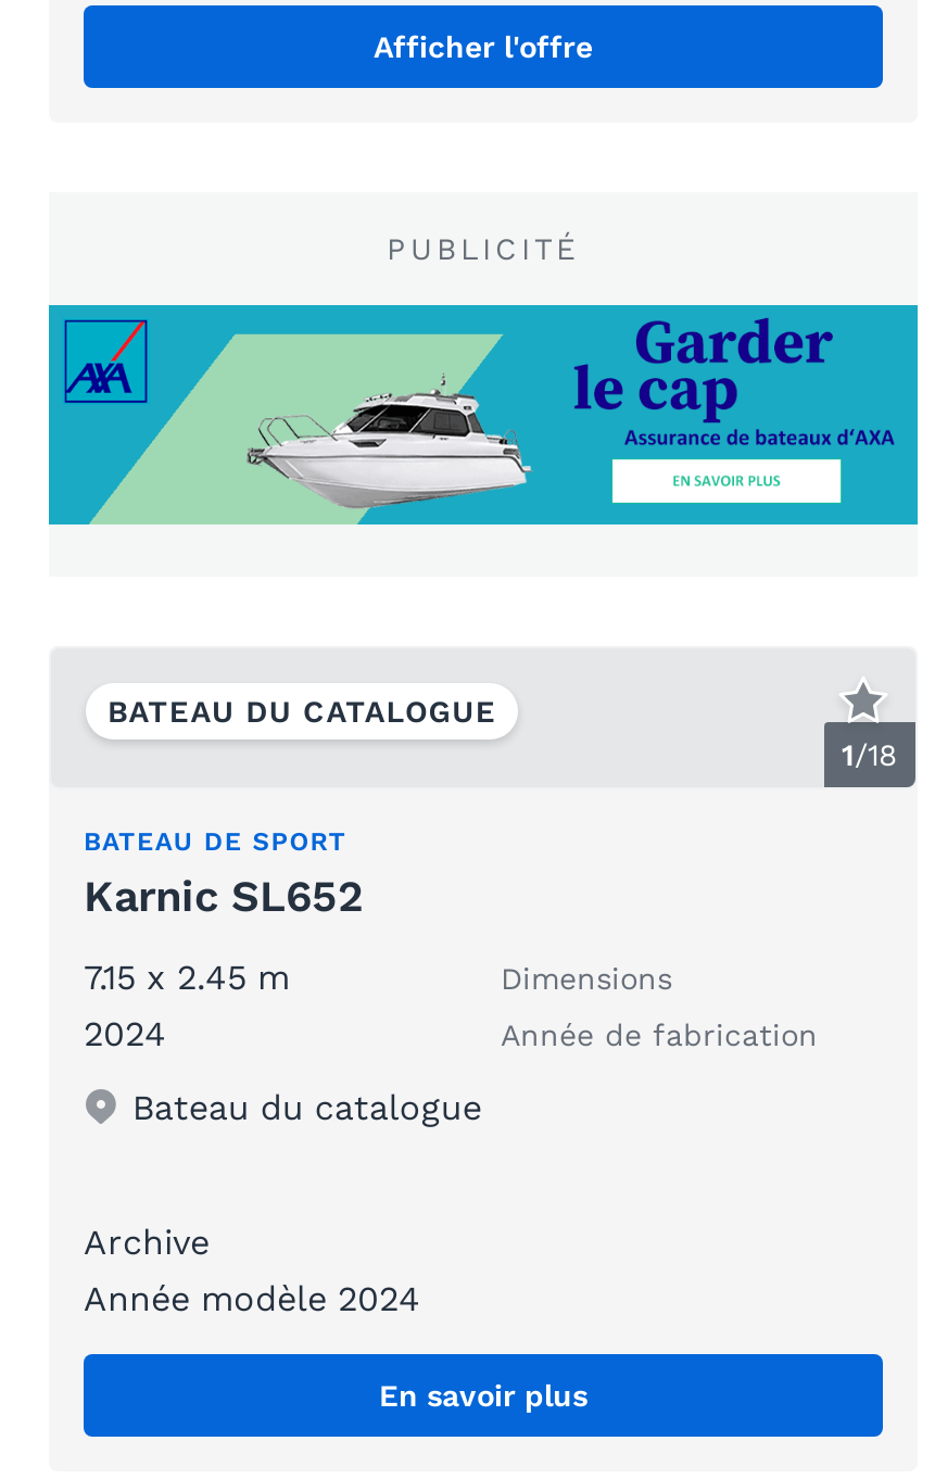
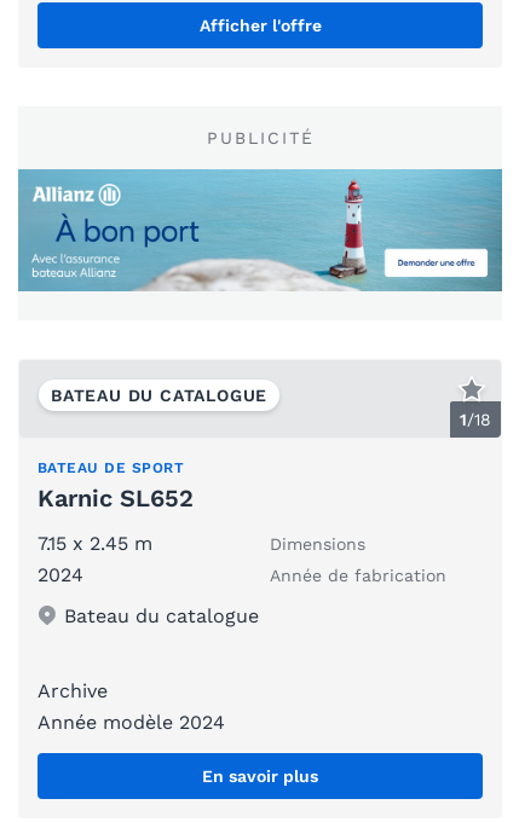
- [image]
+ [image]
